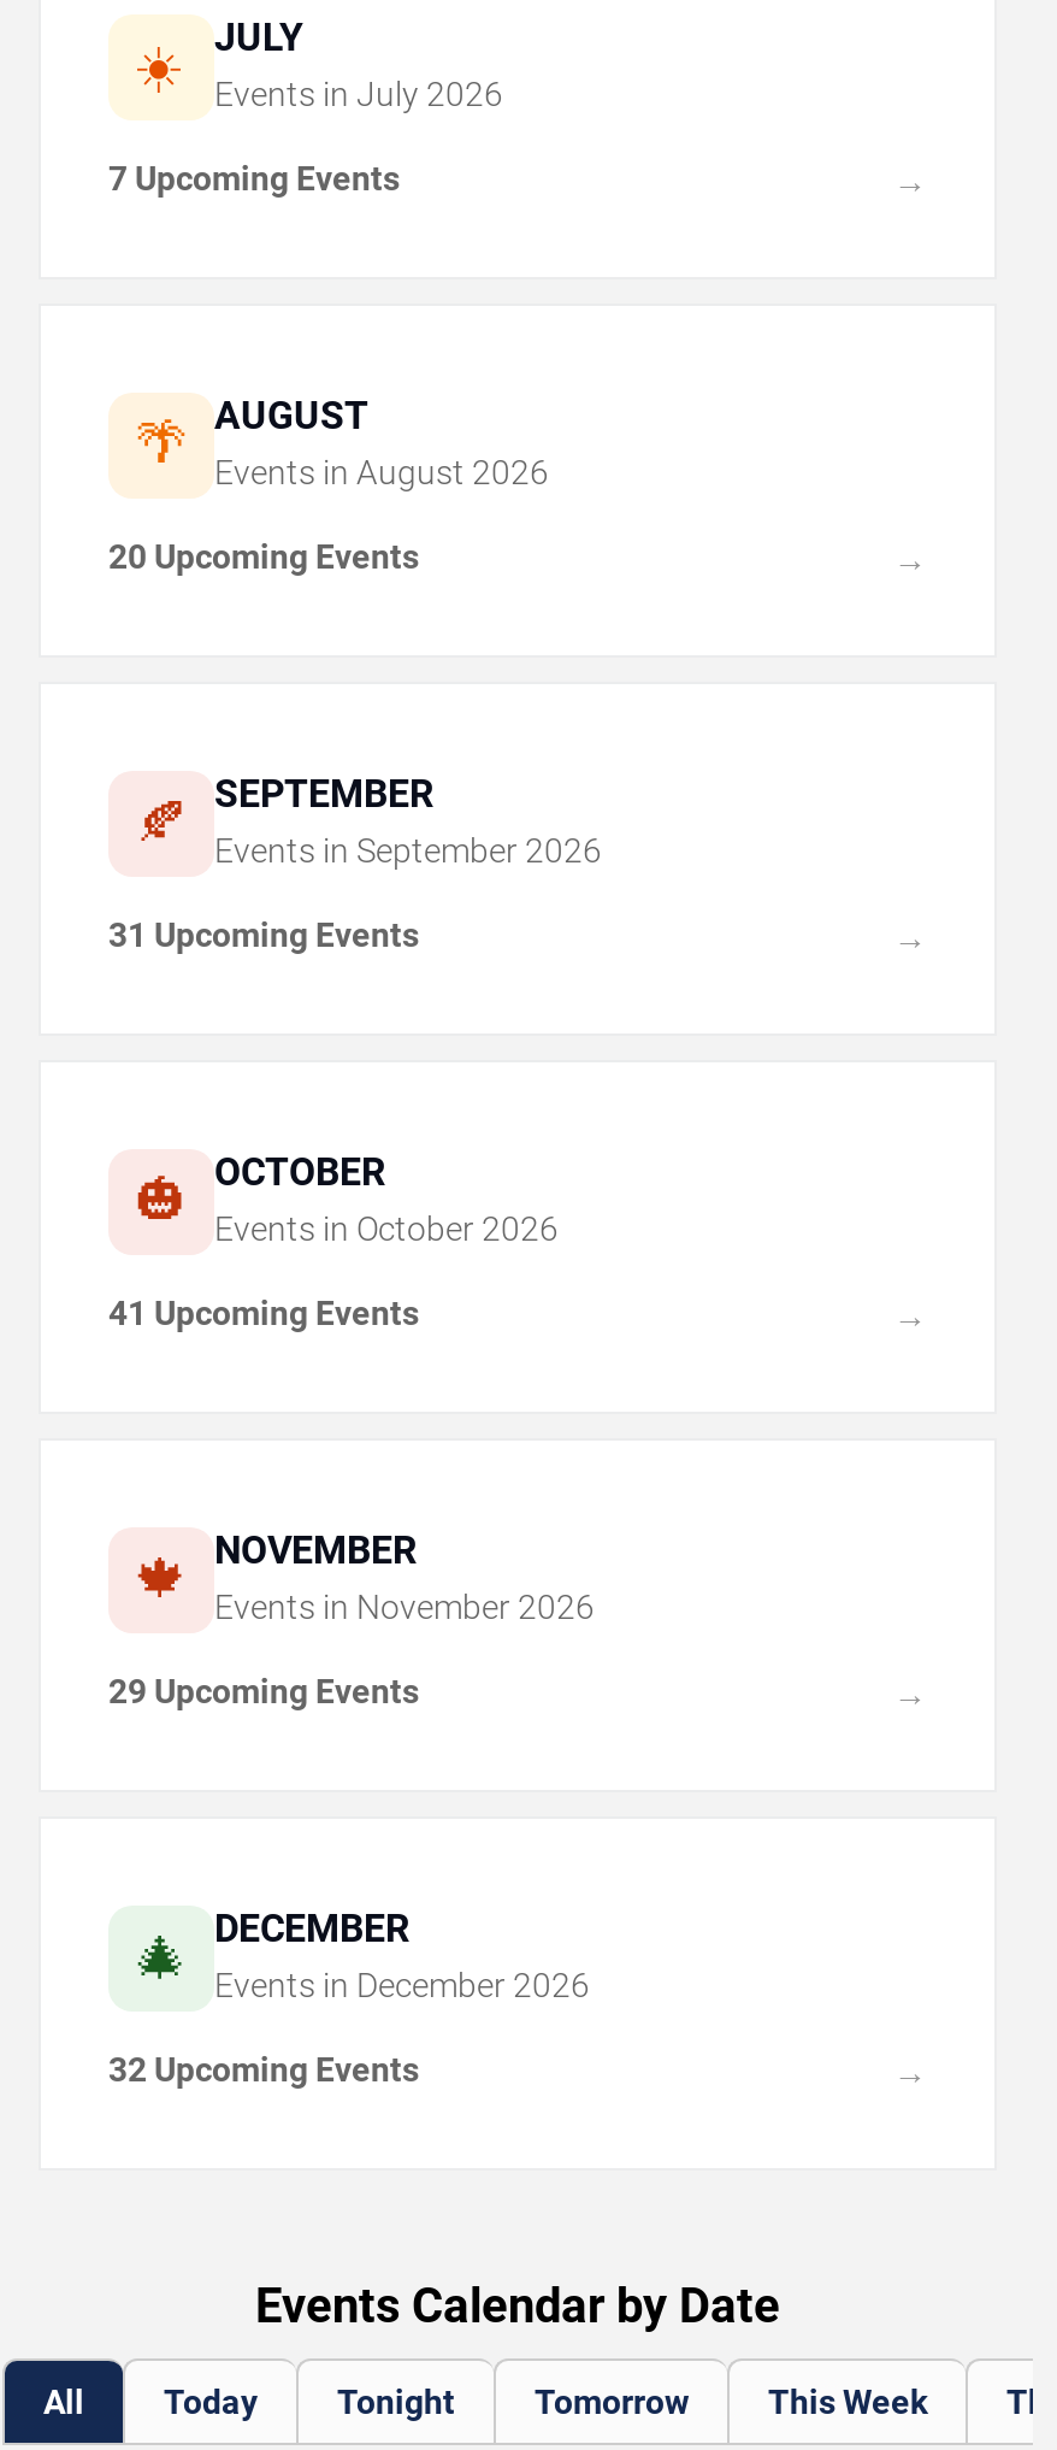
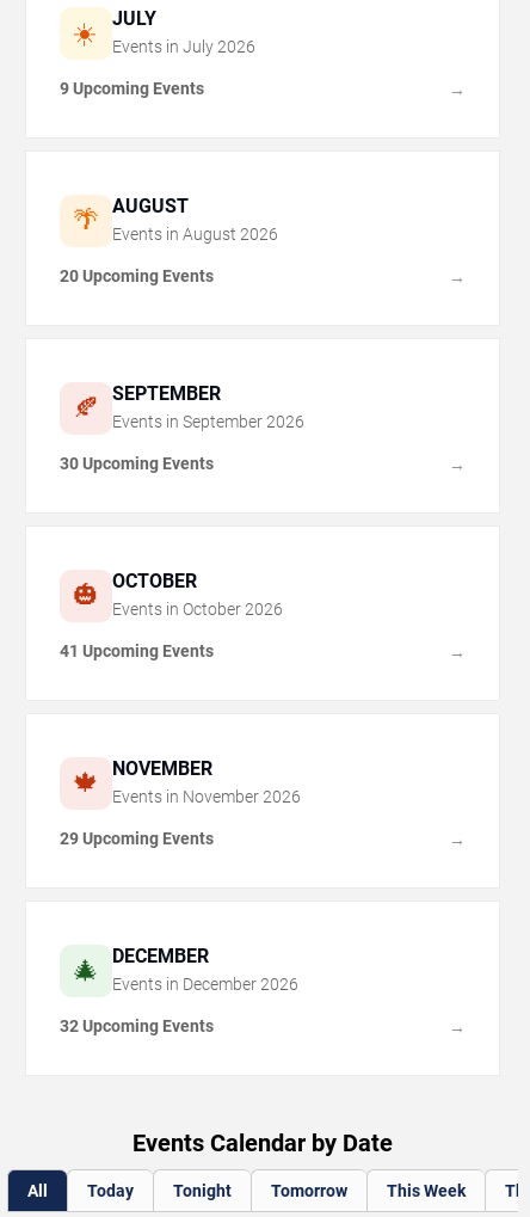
- 7 Upcoming Events
+ 9 Upcoming Events

- 31 Upcoming Events
+ 30 Upcoming Events
